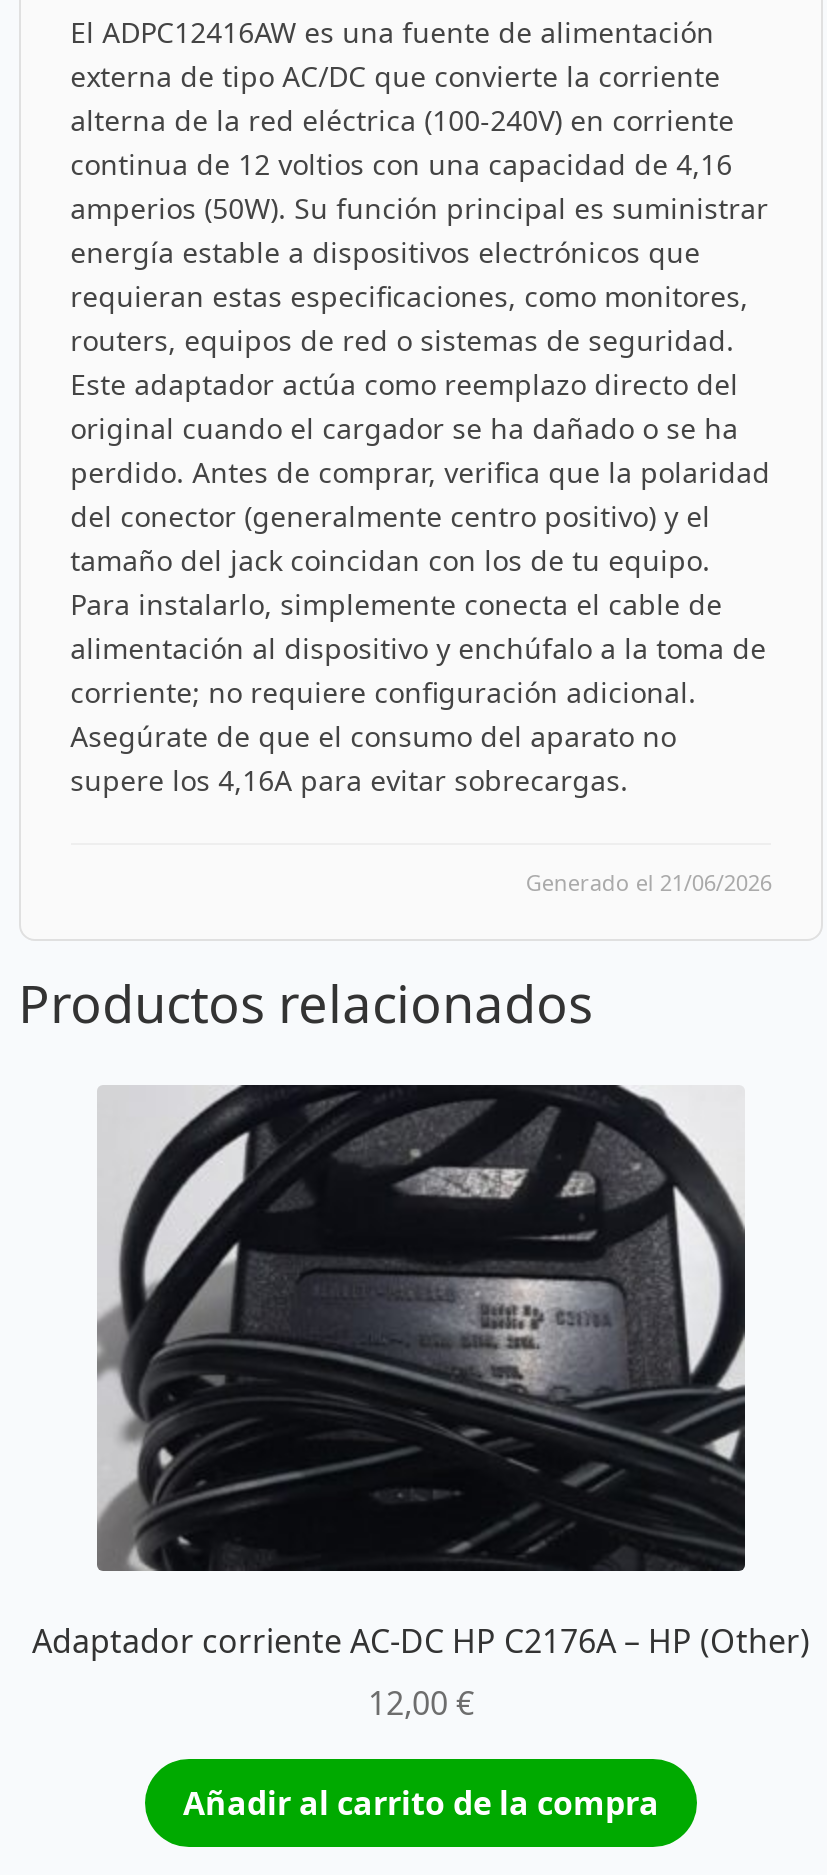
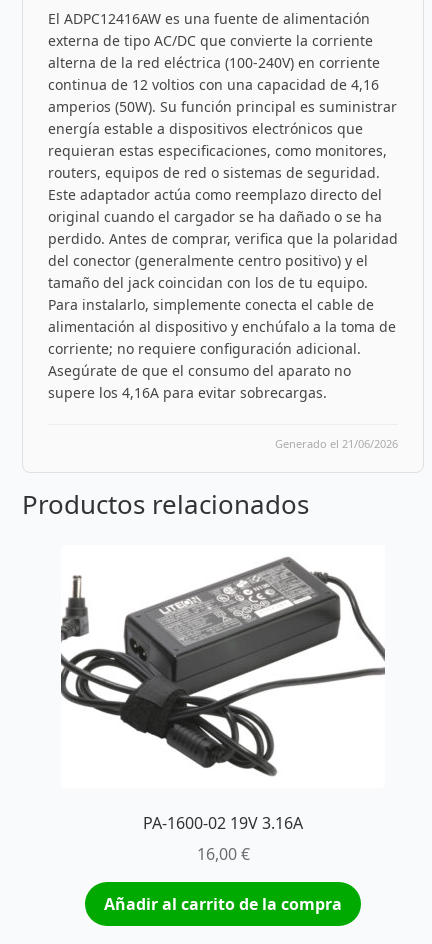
- [image]
- Adaptador corriente AC-DC HP C2176A – HP (Other)
- 12,00 €
+ [image]
+ PA-1600-02 19V 3.16A
+ 16,00 €
